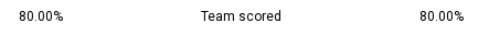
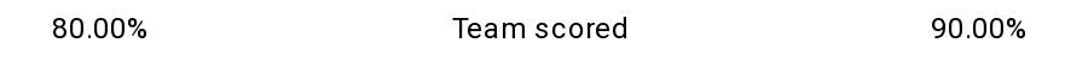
- 80.00%
+ 90.00%
